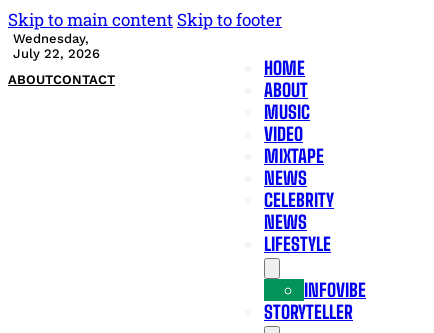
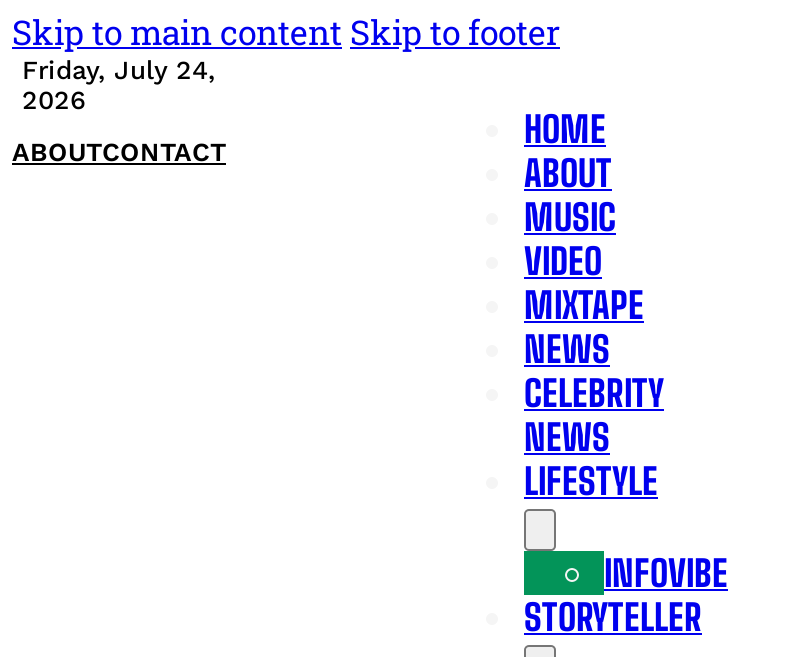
- Wednesday,
- July 22, 2026
+ Friday, July 24,
+ 2026
